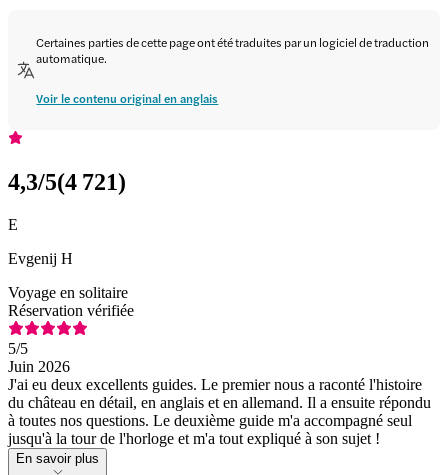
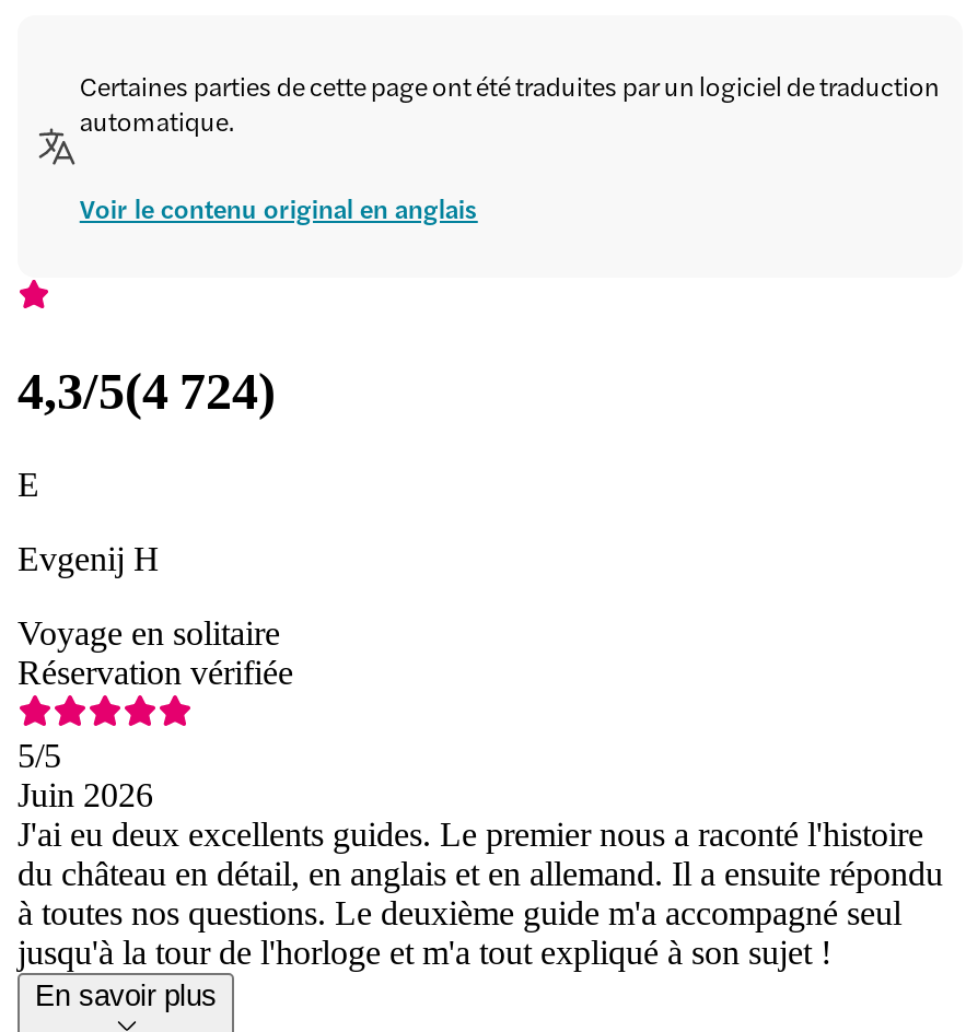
- 4,3/5(4 721)
+ 4,3/5(4 724)
